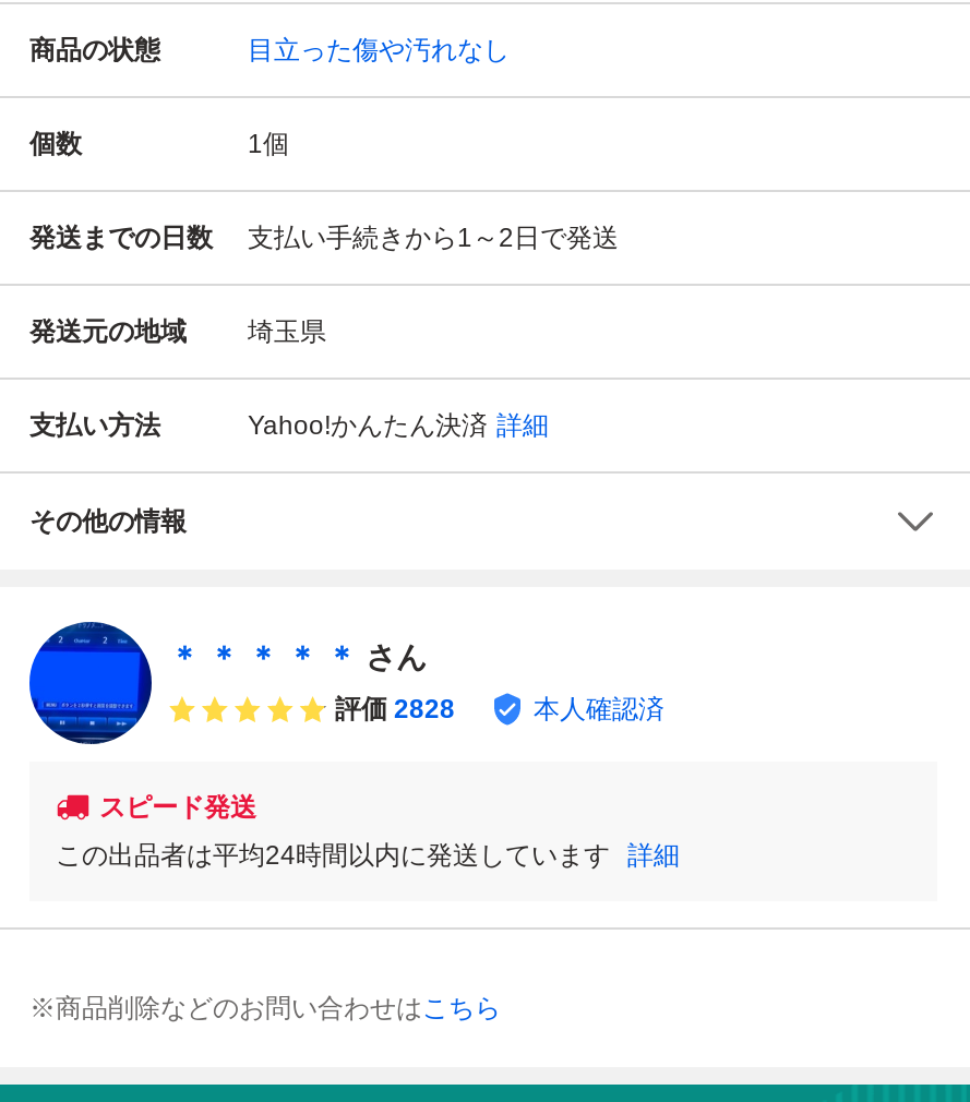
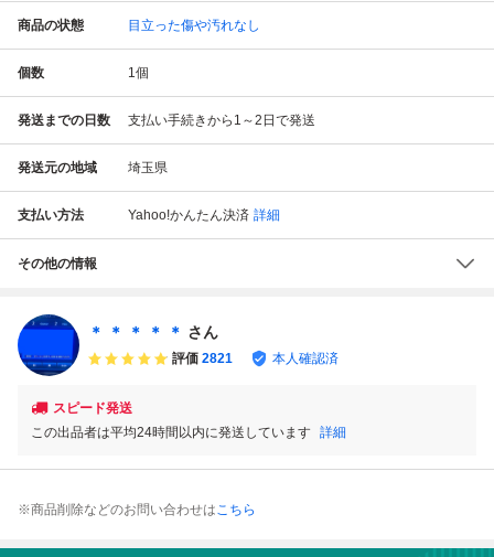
- 評価 2828
+ 評価 2821
